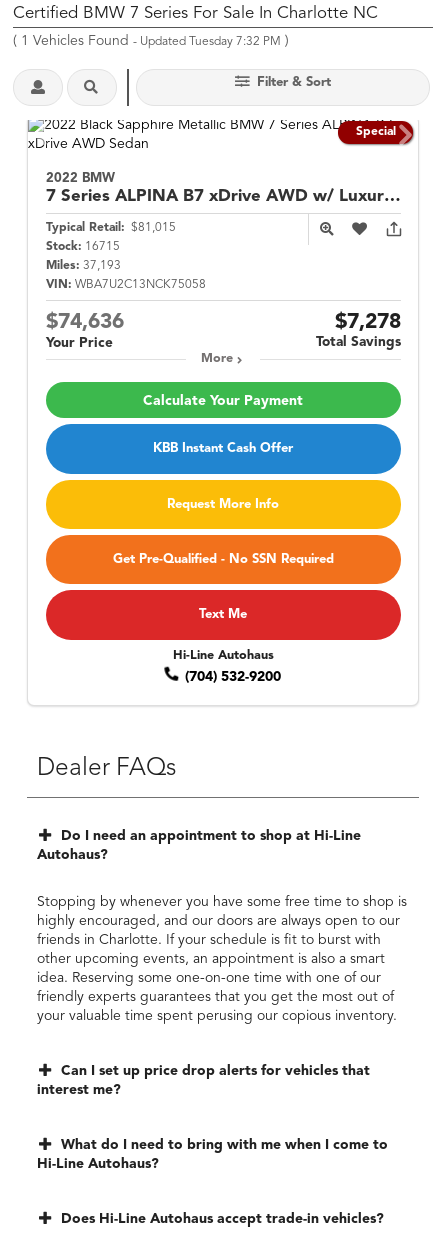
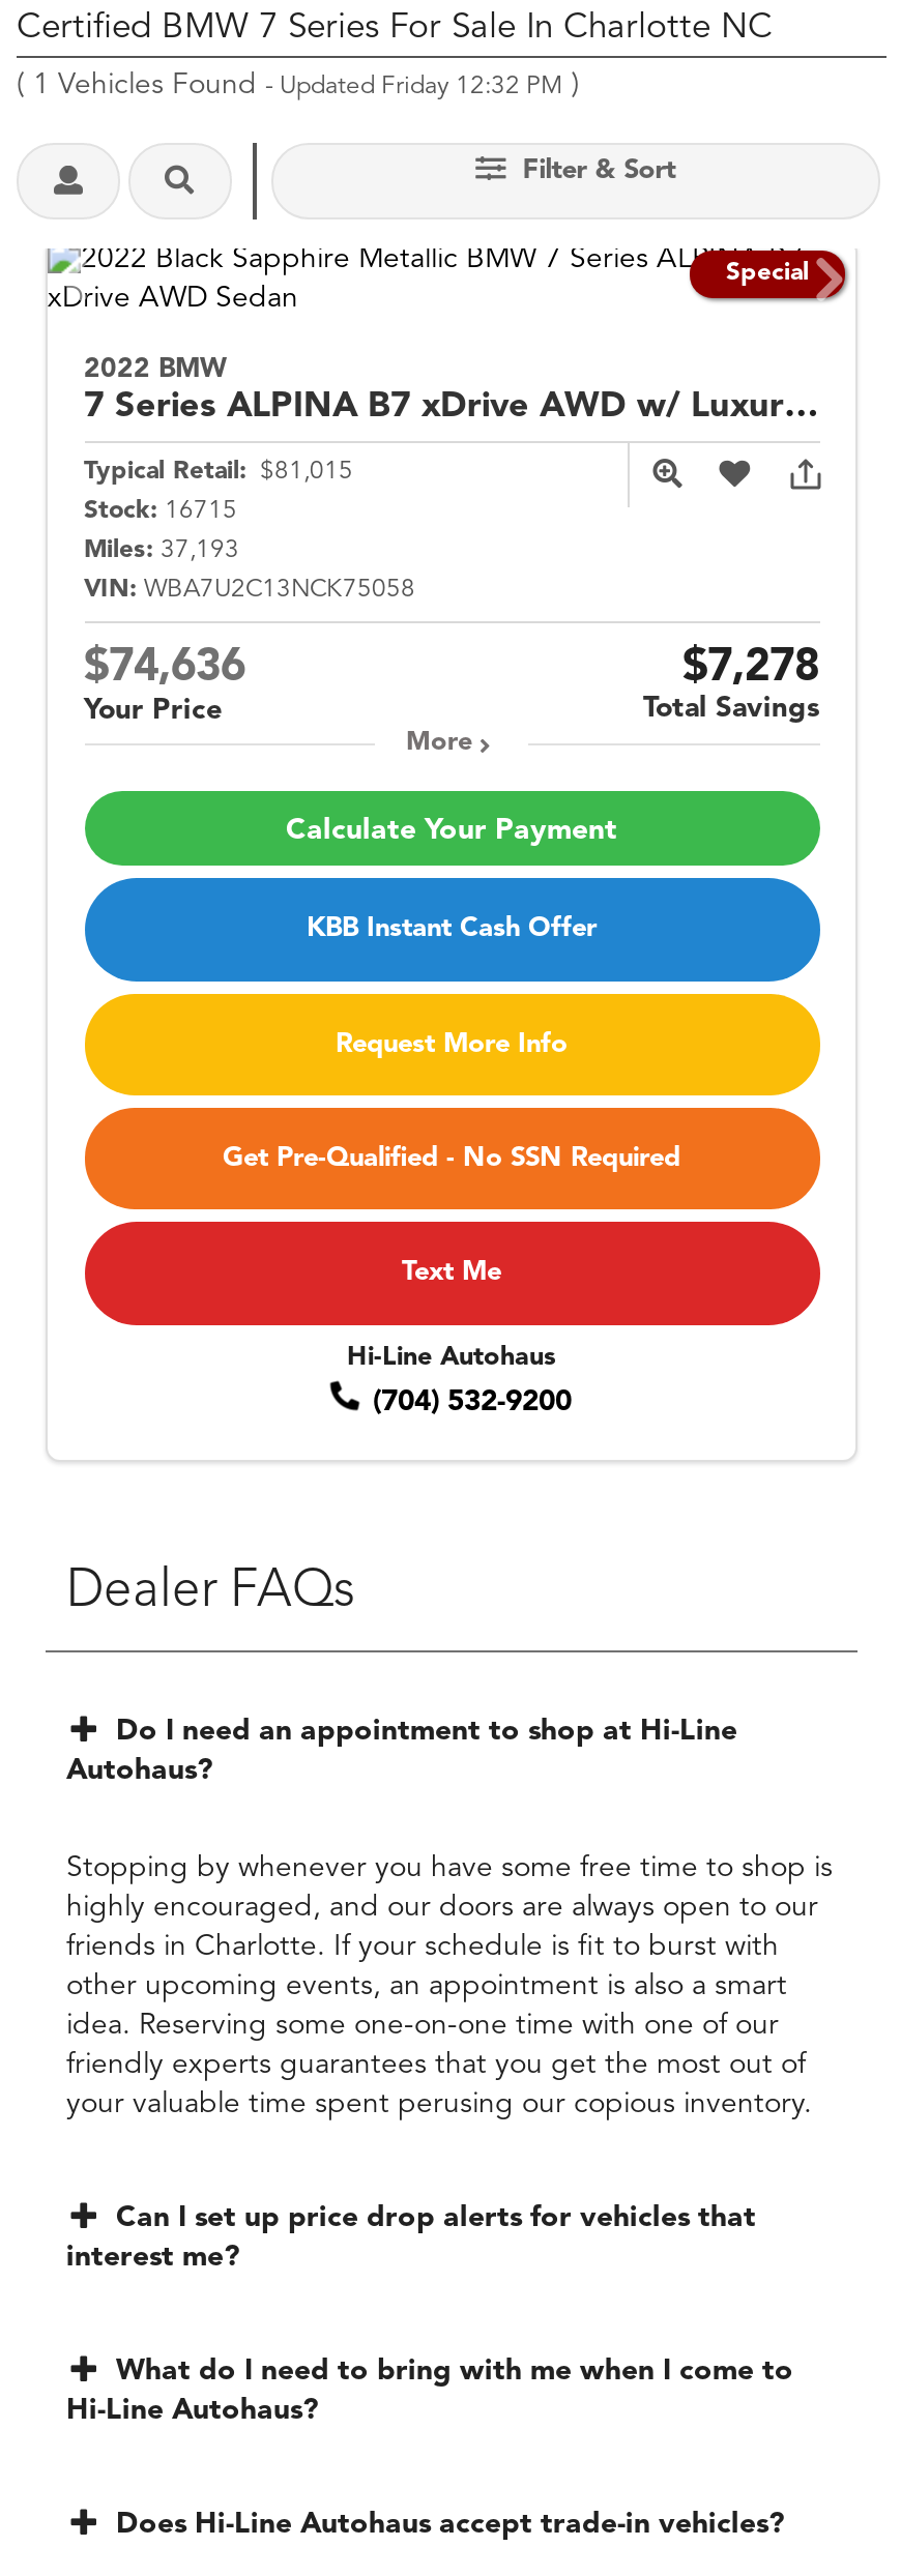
- (1 Vehicles Found - Updated Tuesday 7:32 PM)
+ (1 Vehicles Found - Updated Friday 12:32 PM)
